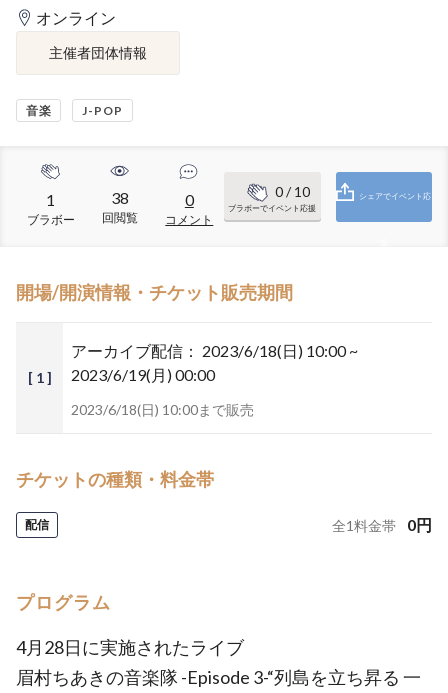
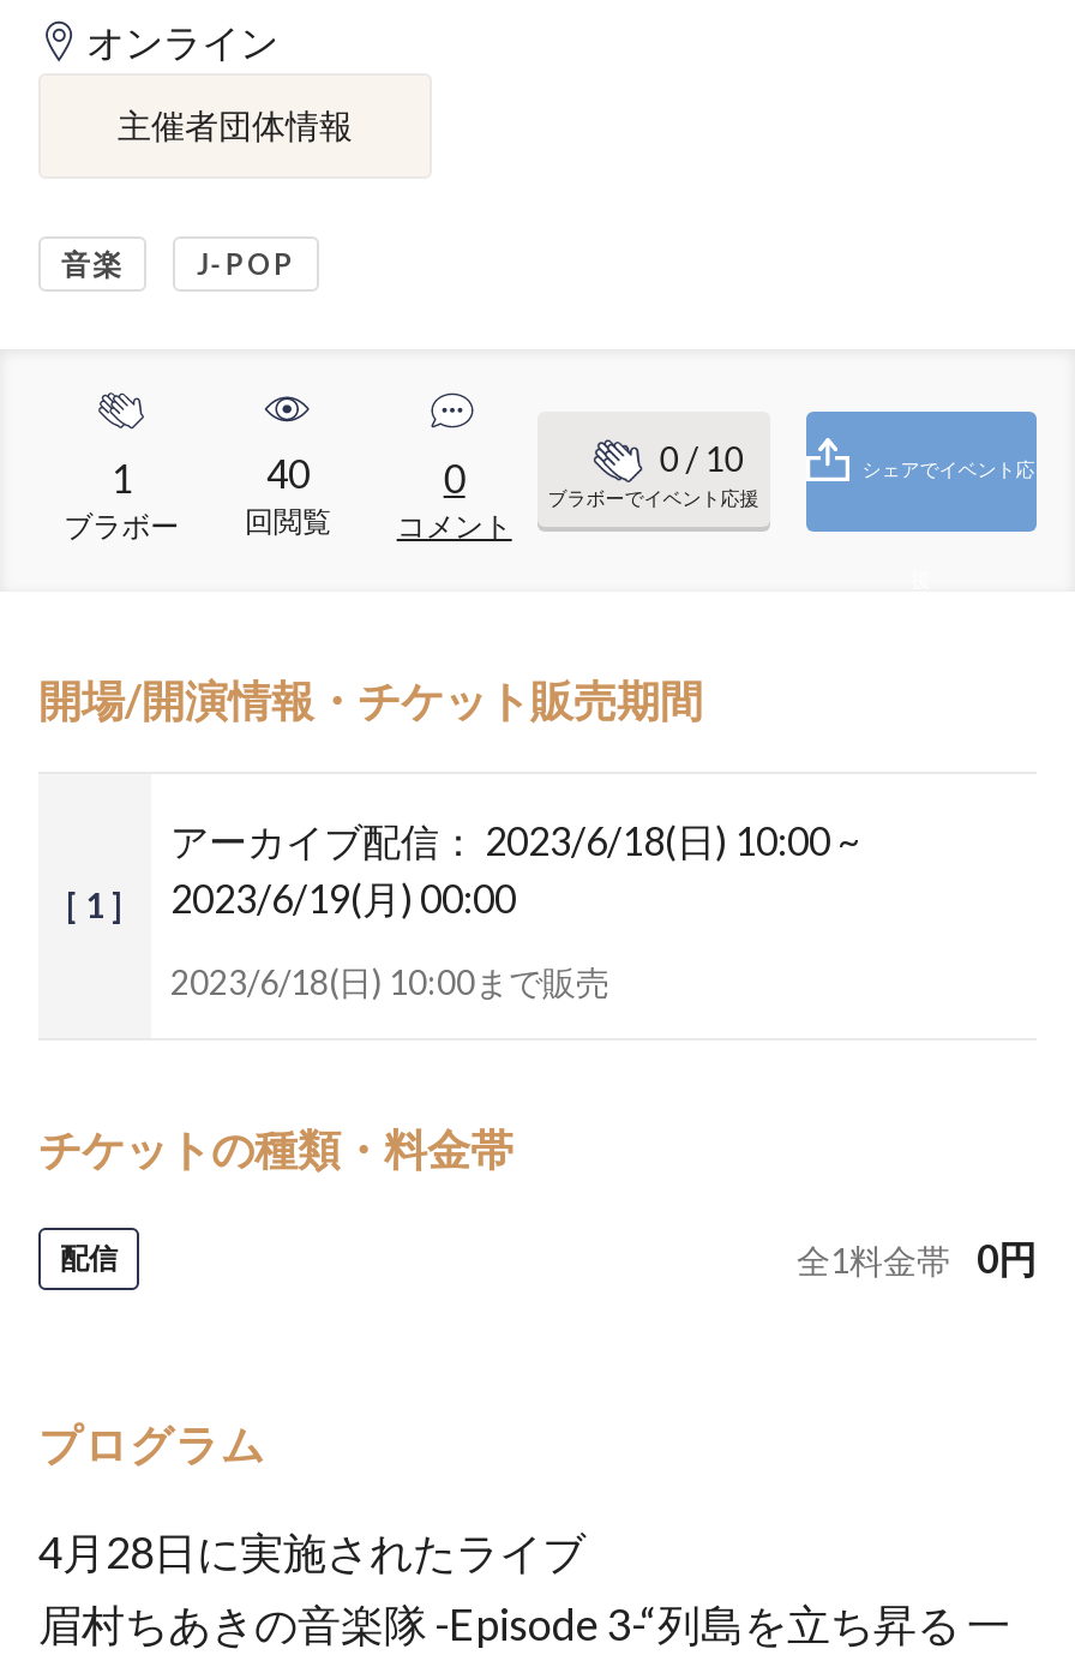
- 38
+ 40
